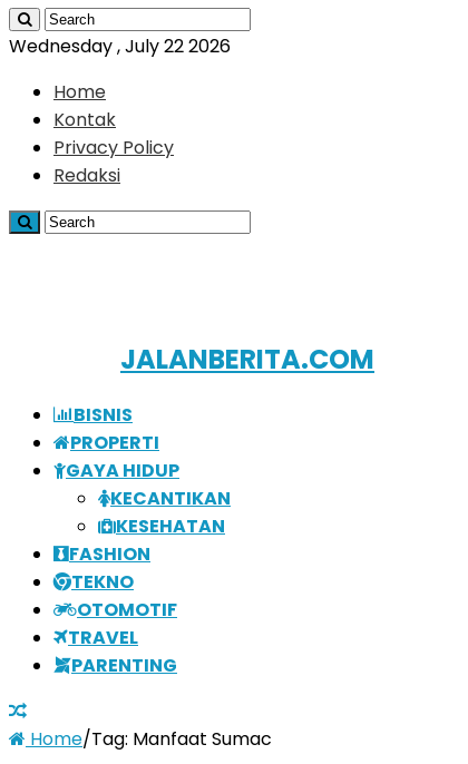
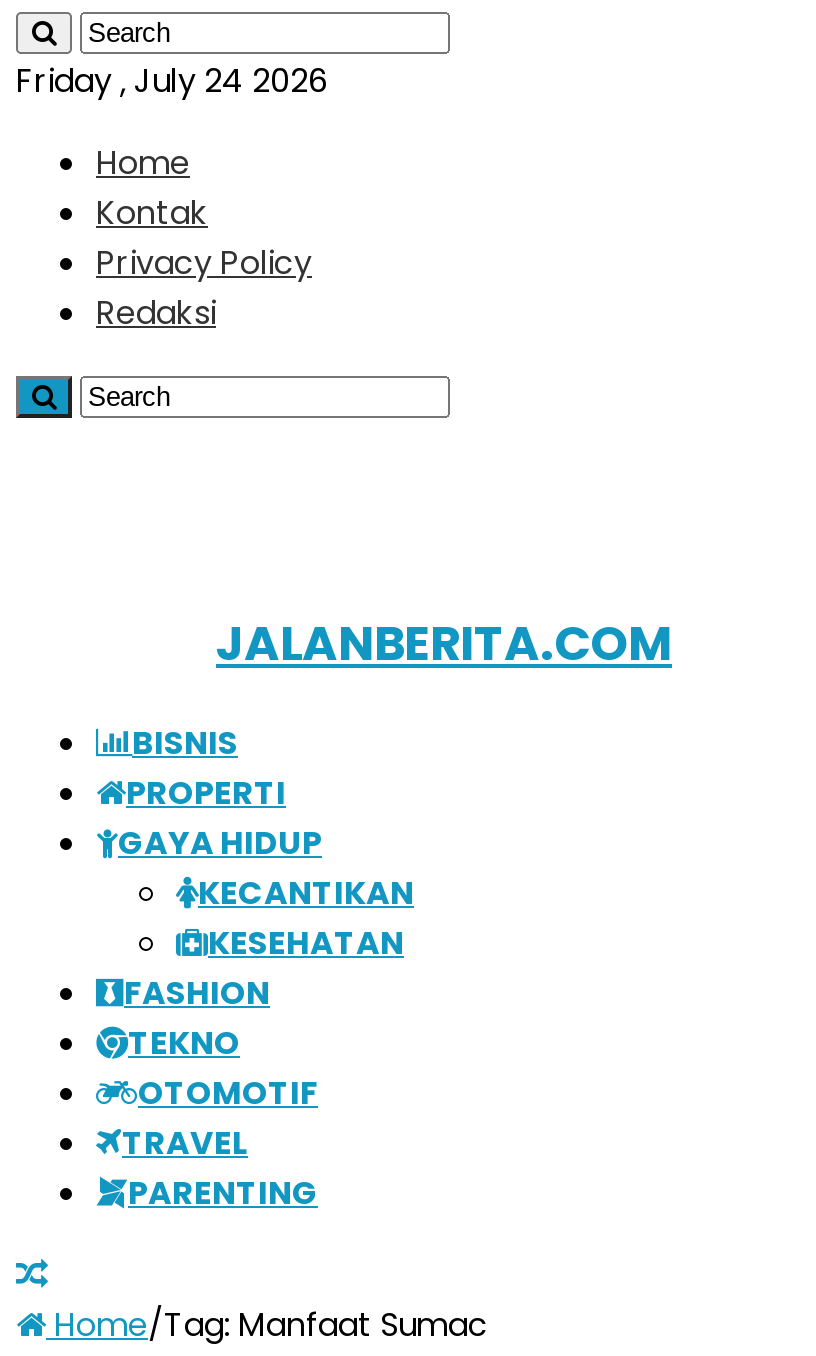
- Wednesday , July 22 2026
+ Friday , July 24 2026
